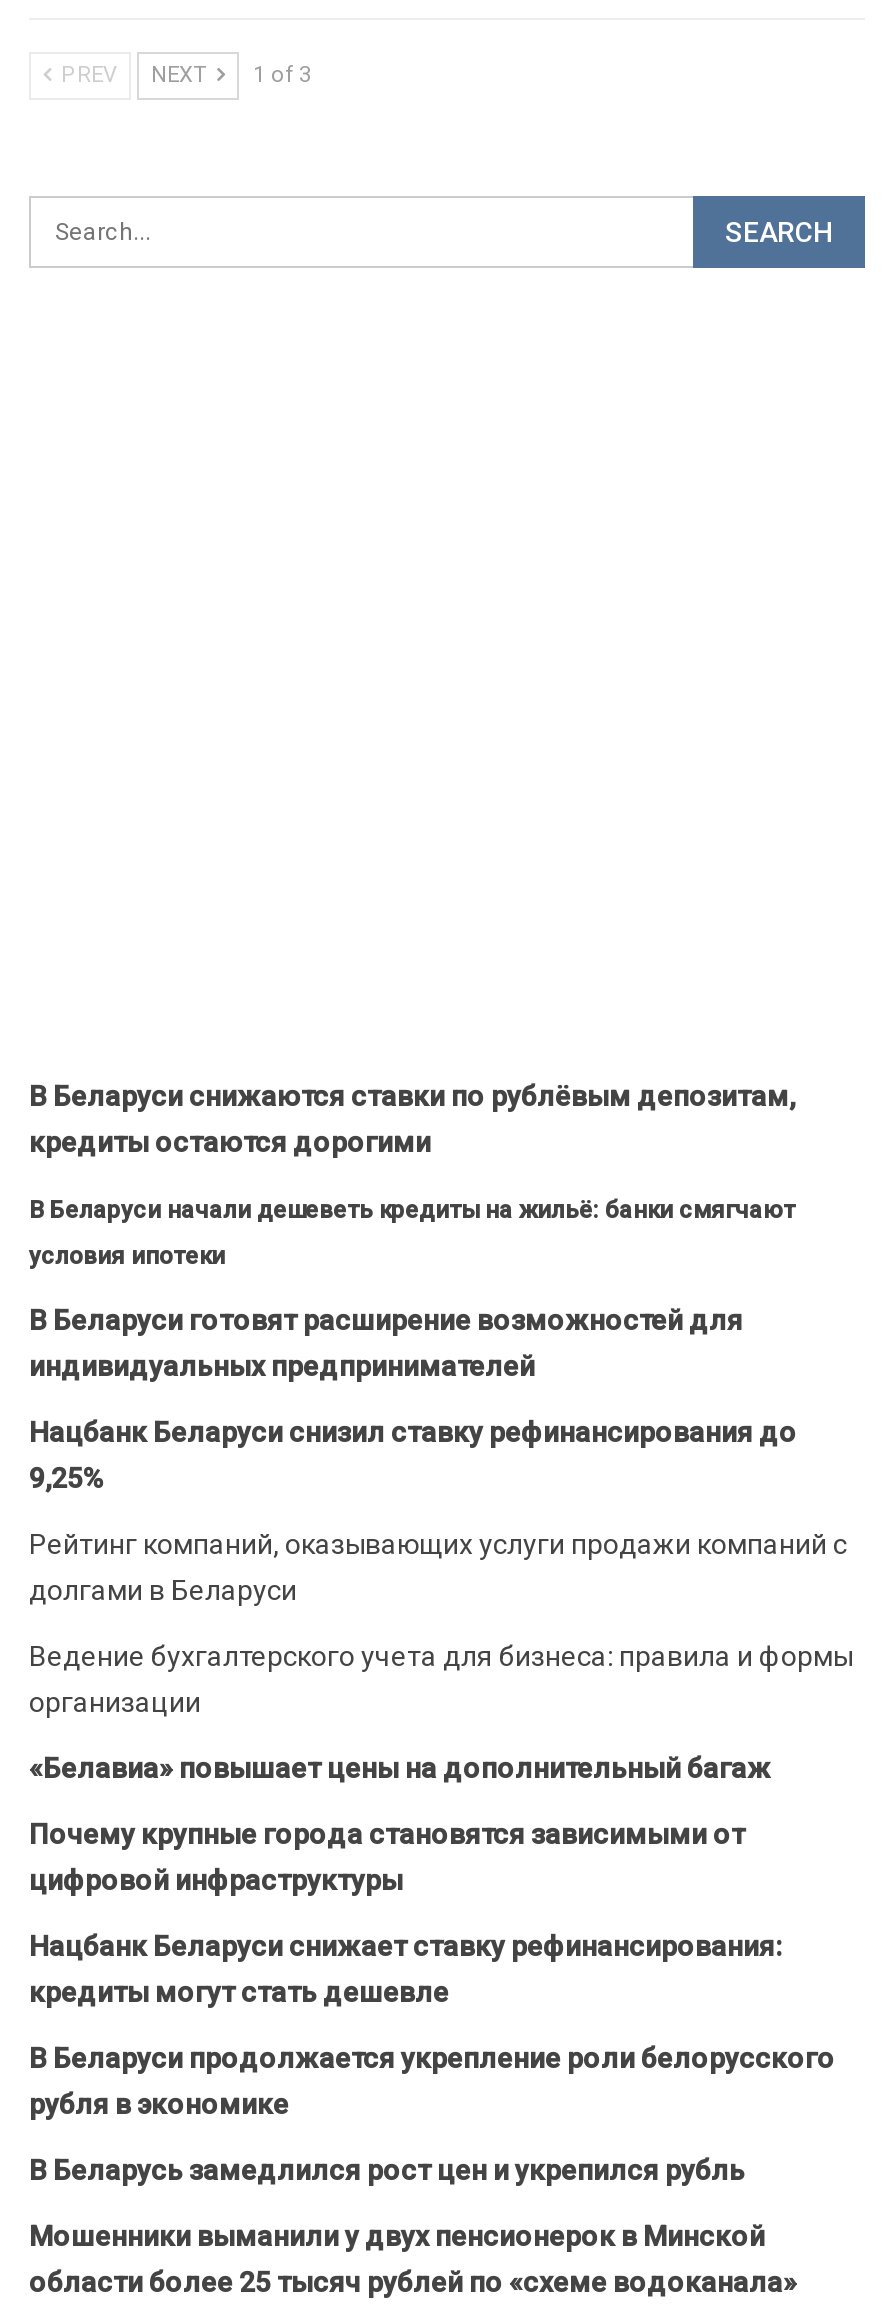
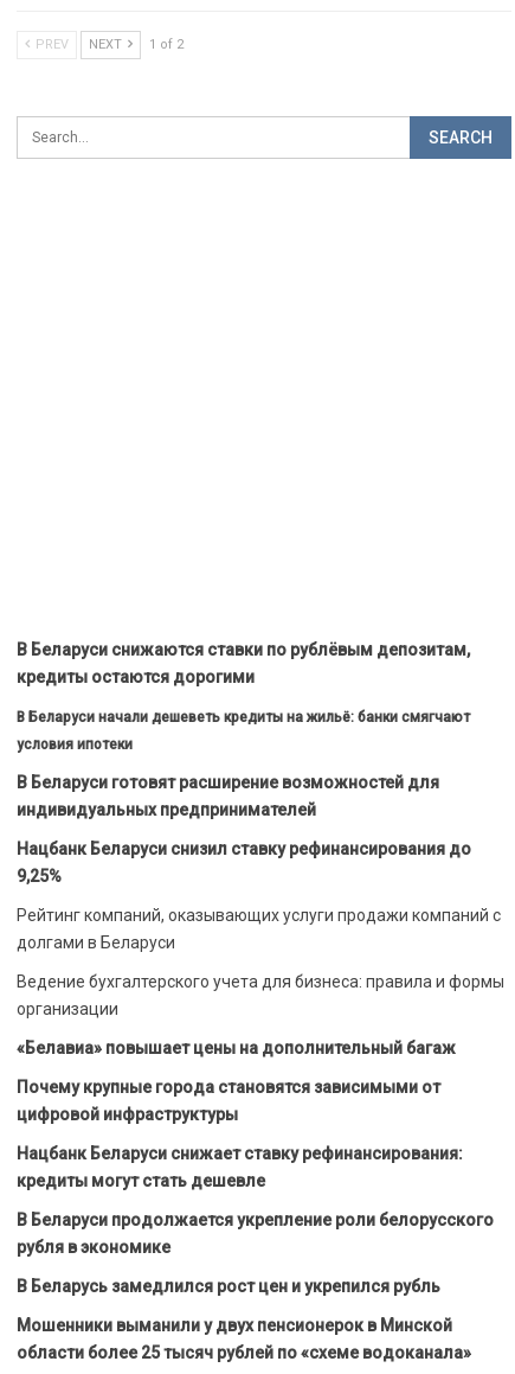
- PREV NEXT 1 of 3
+ PREV NEXT 1 of 2
